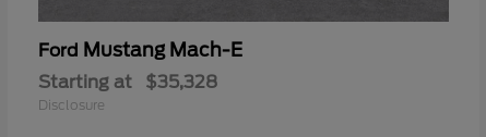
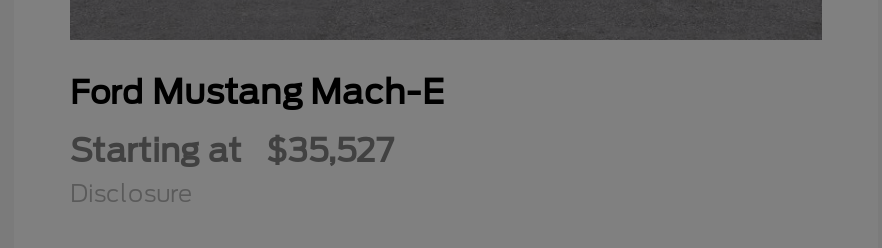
- Starting at $35,328
+ Starting at $35,527
